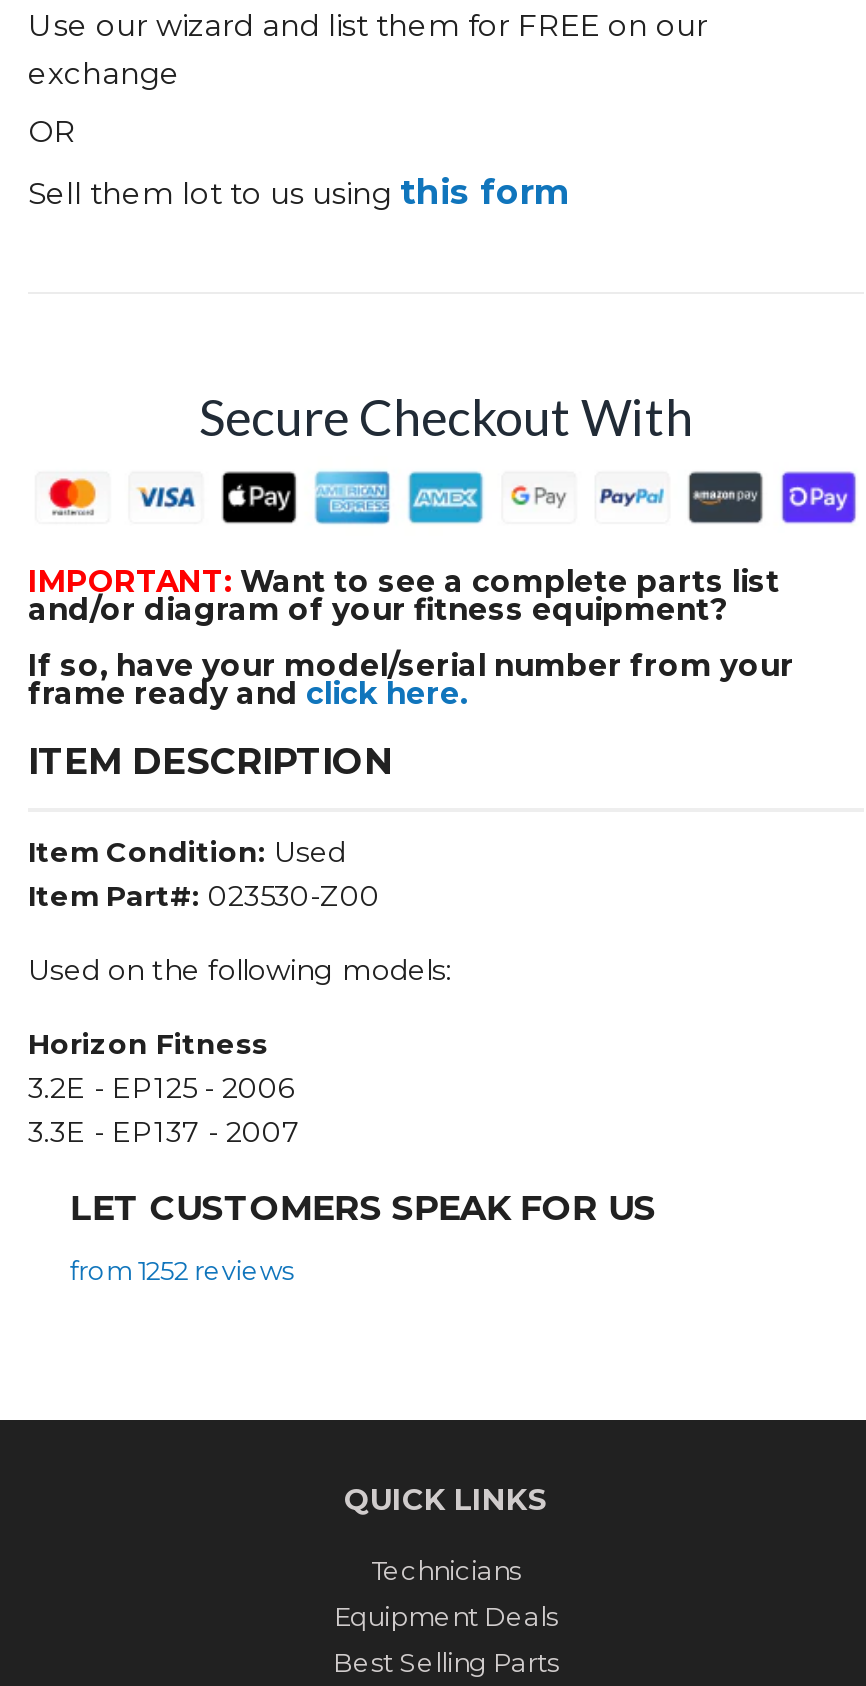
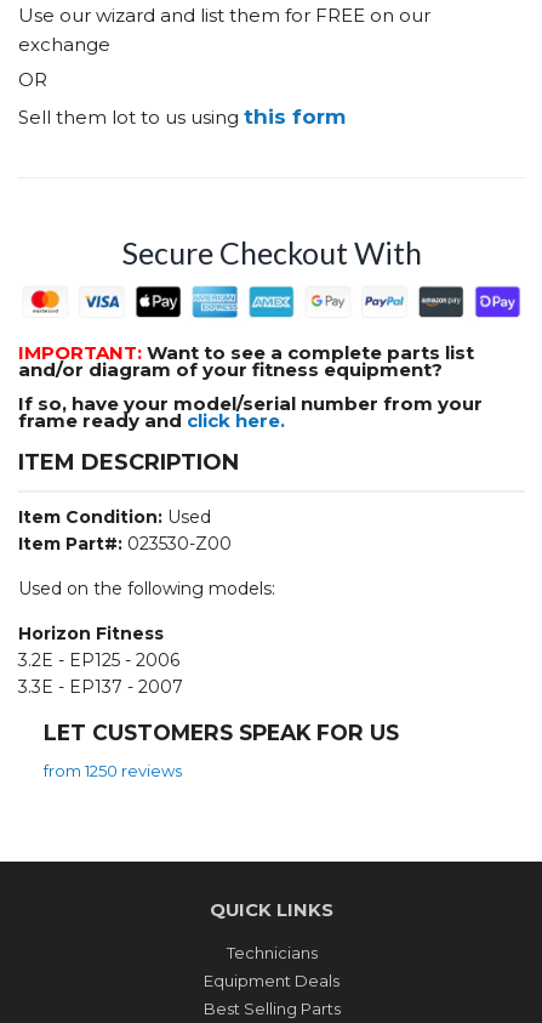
- from 1252 reviews
+ from 1250 reviews
